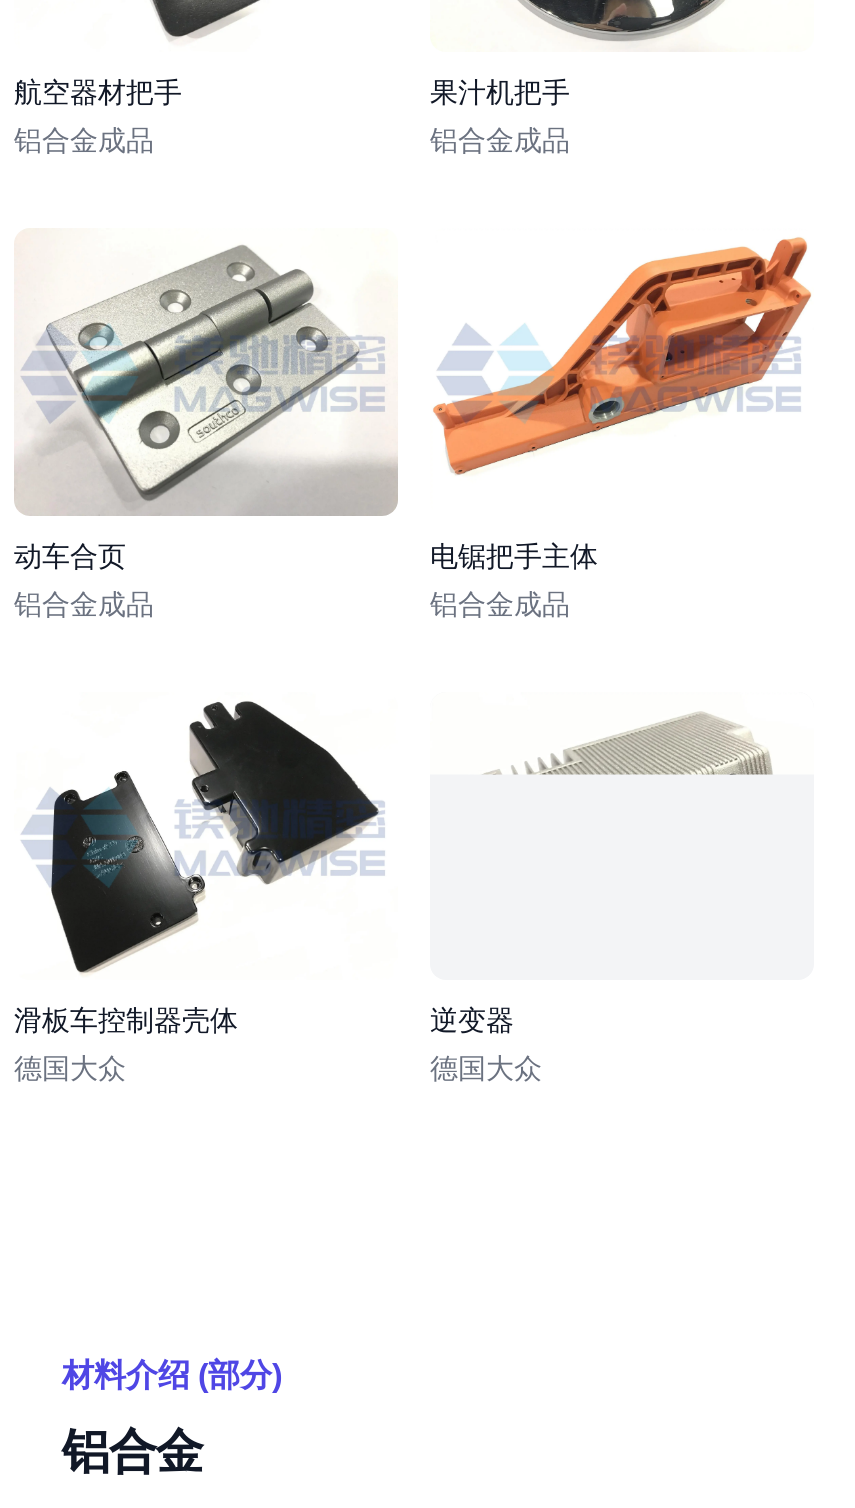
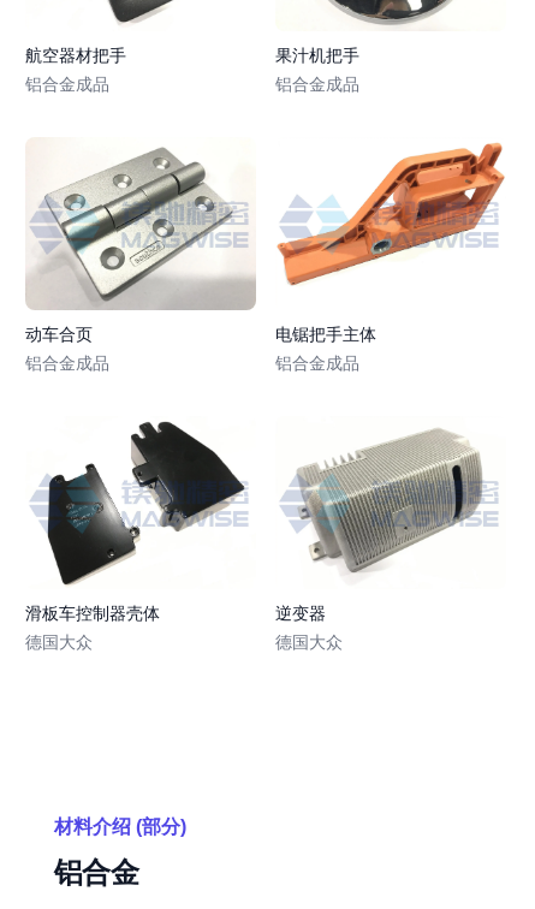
+ [image]
